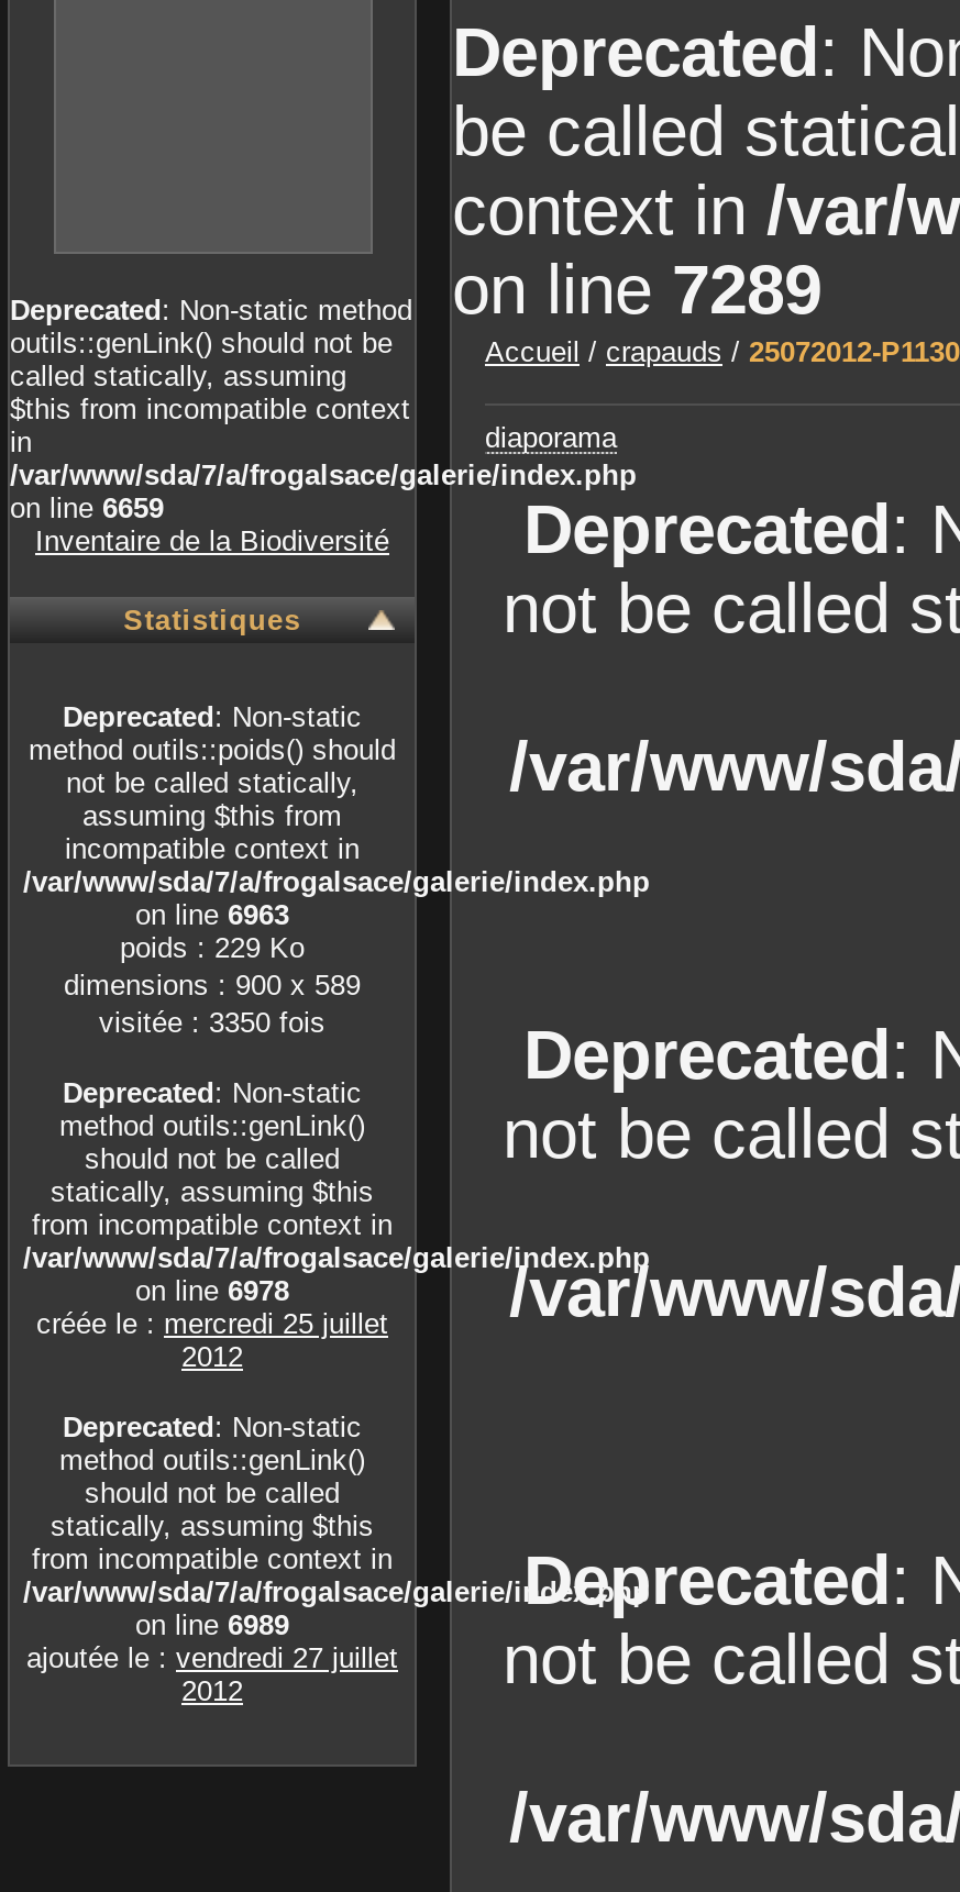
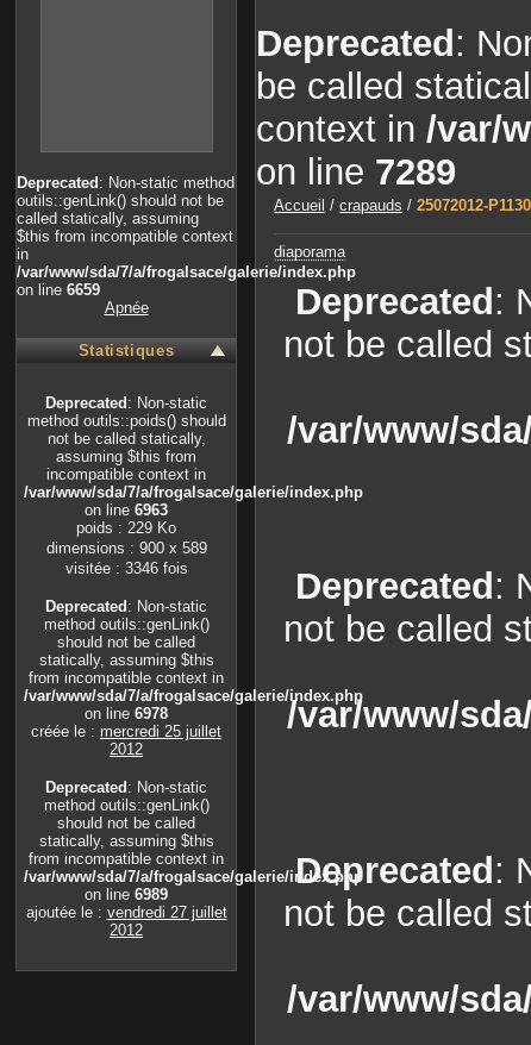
- Inventaire de la Biodiversité
+ Apnée

- visitée : 3350 fois
+ visitée : 3346 fois
